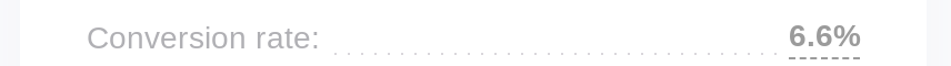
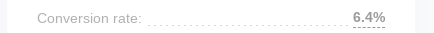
- 6.6%
+ 6.4%
